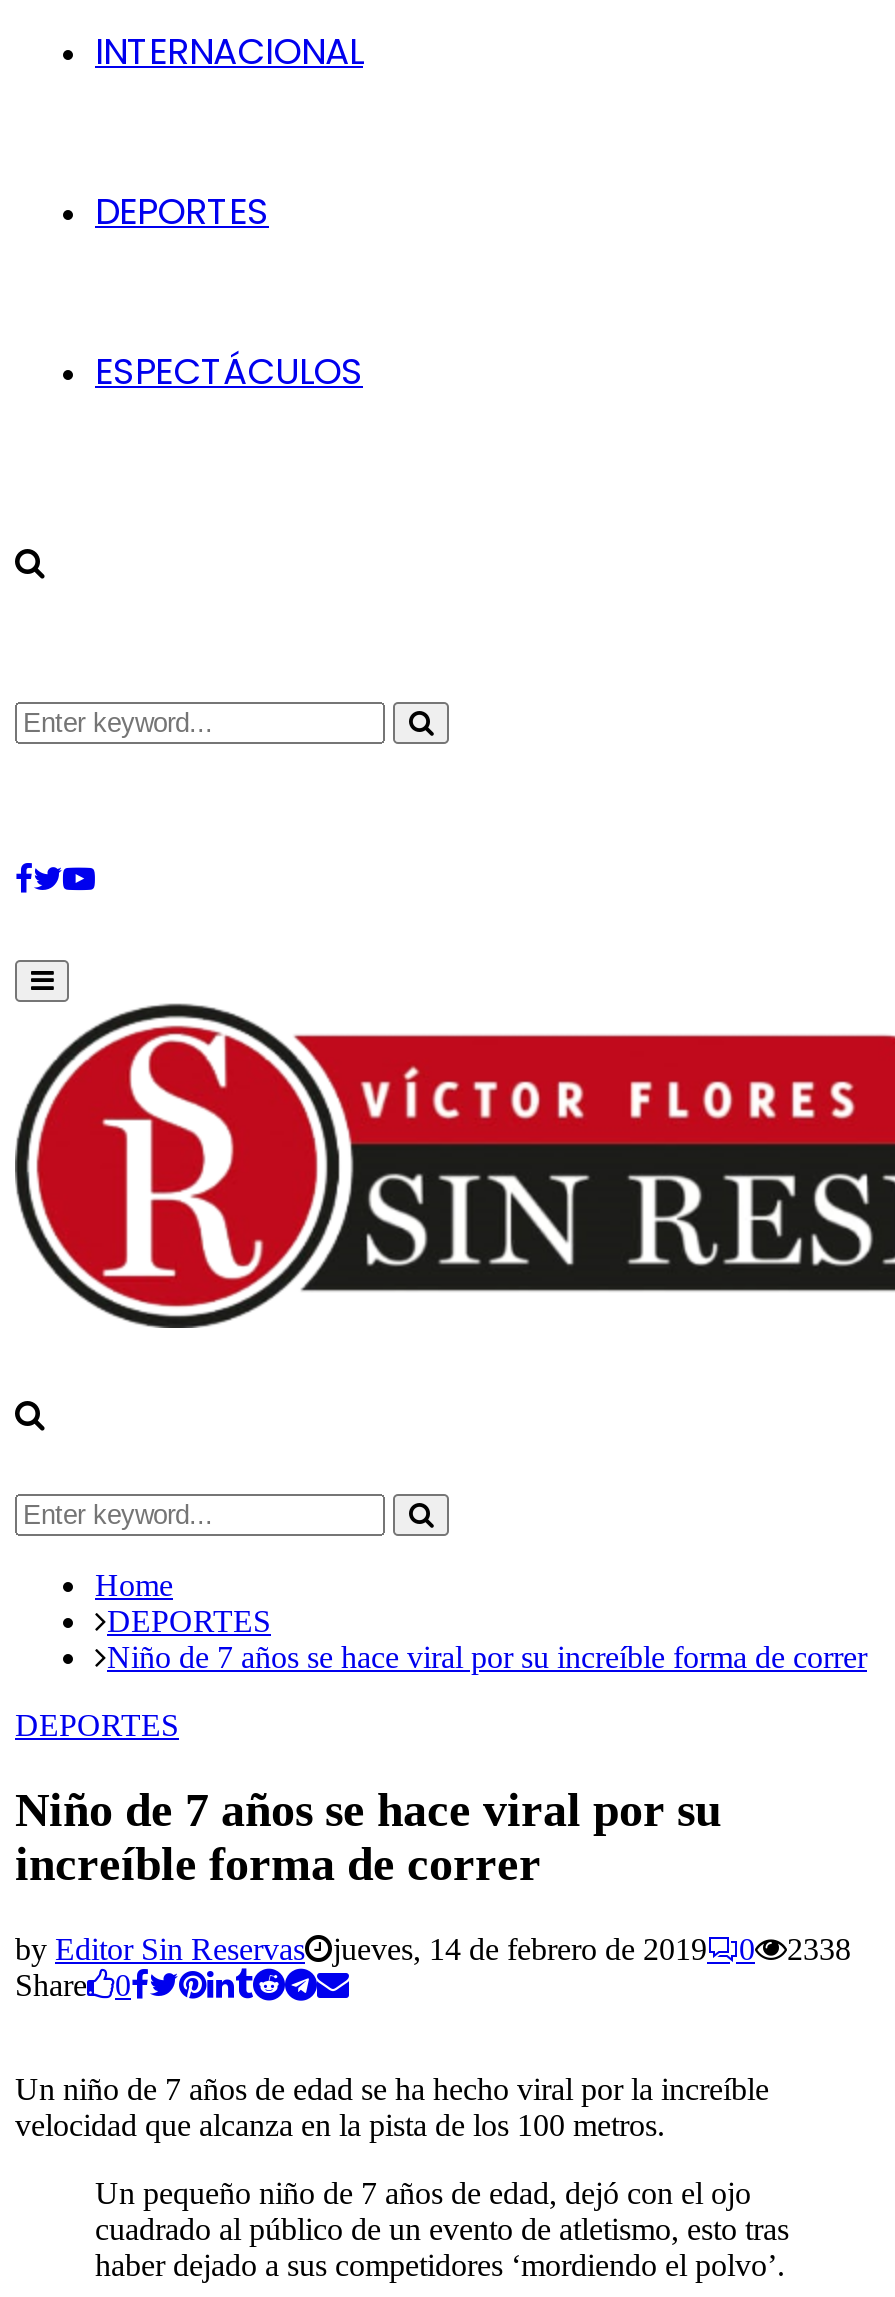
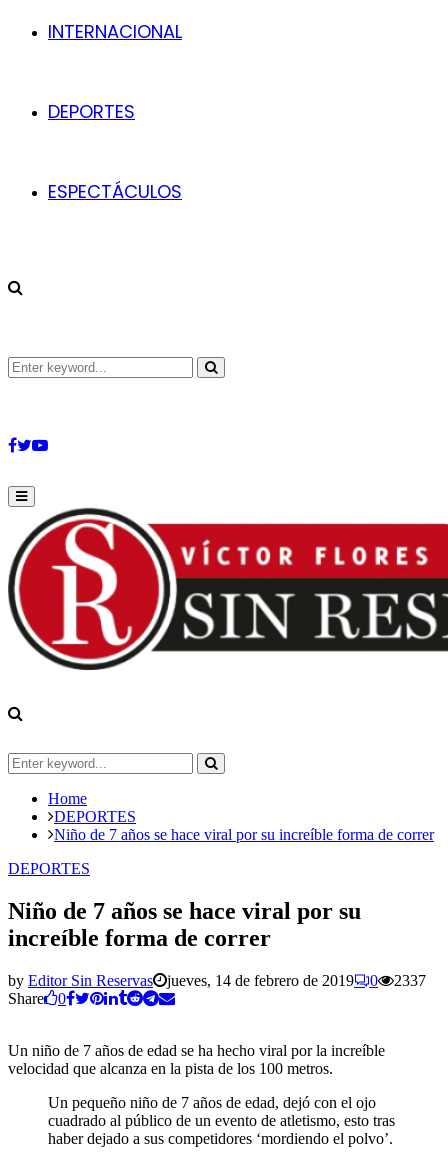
- 2338
+ 2337
